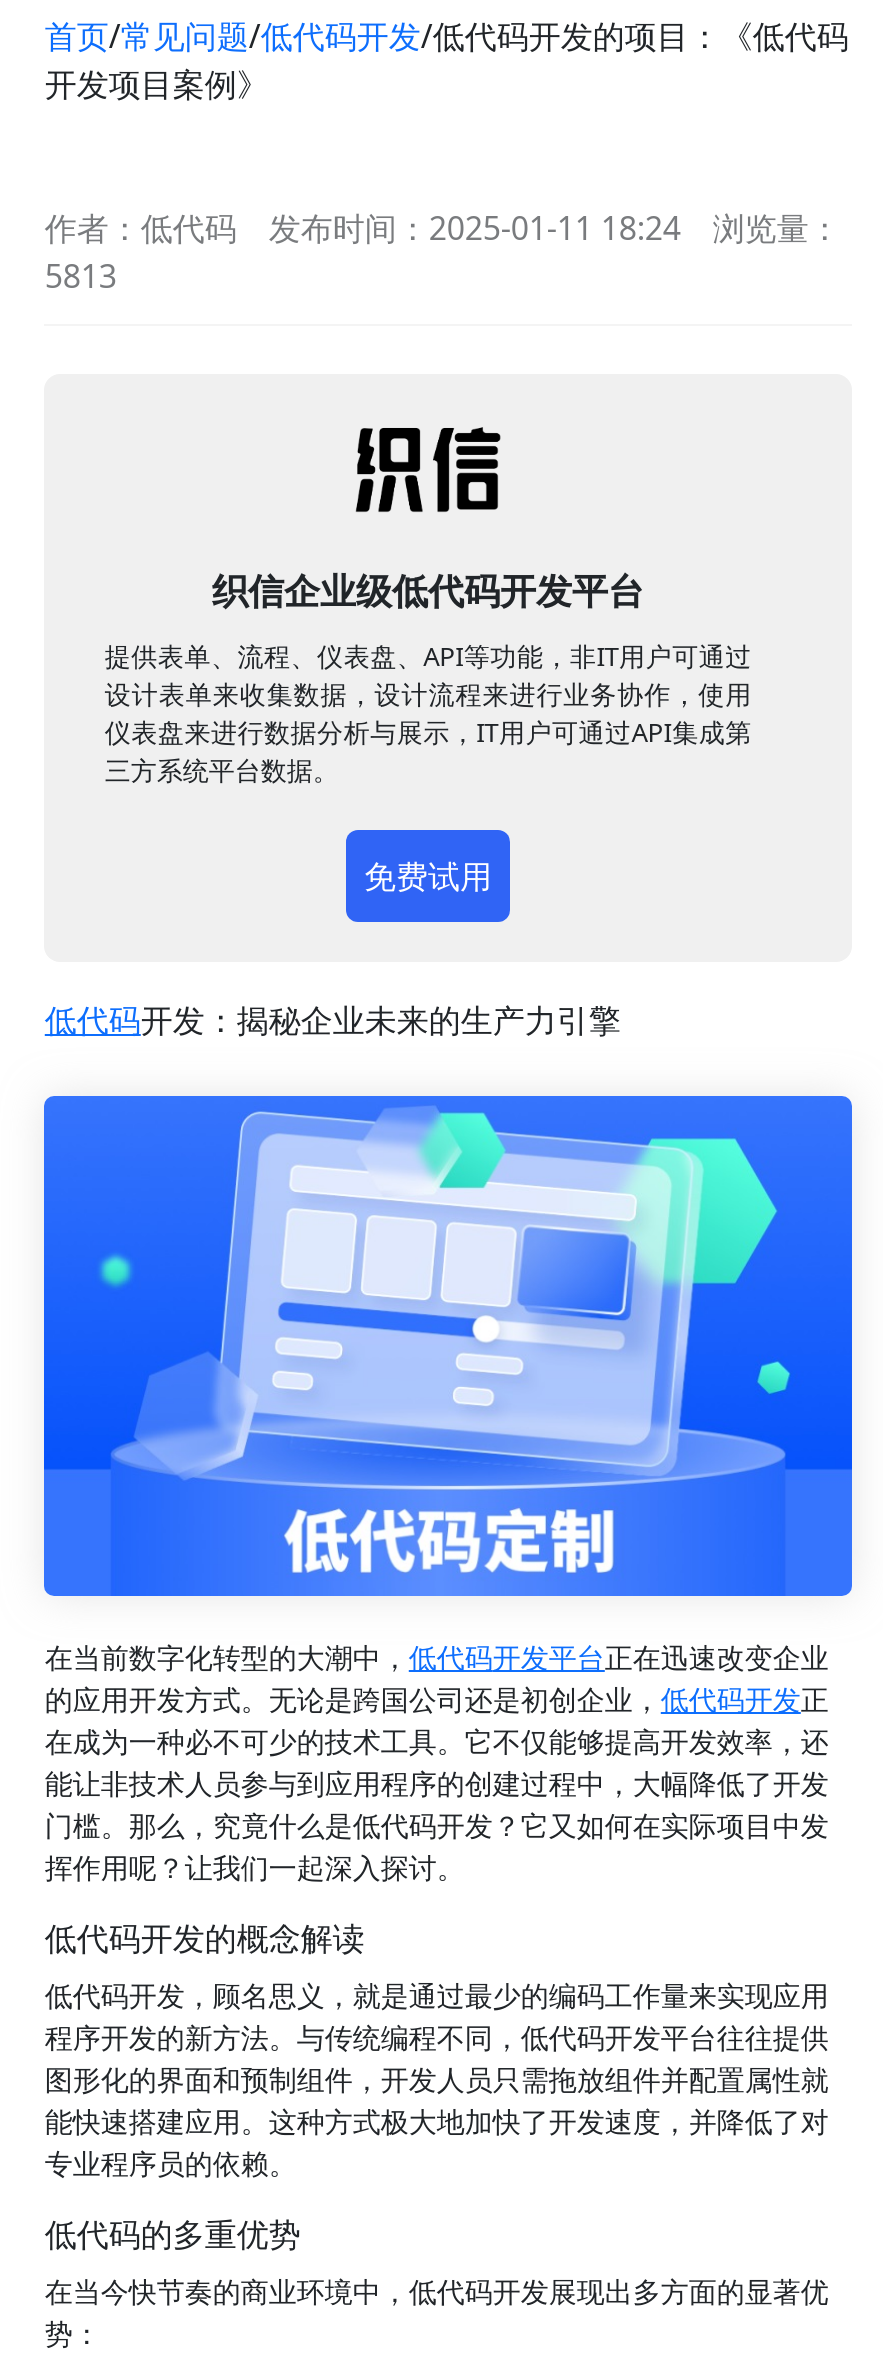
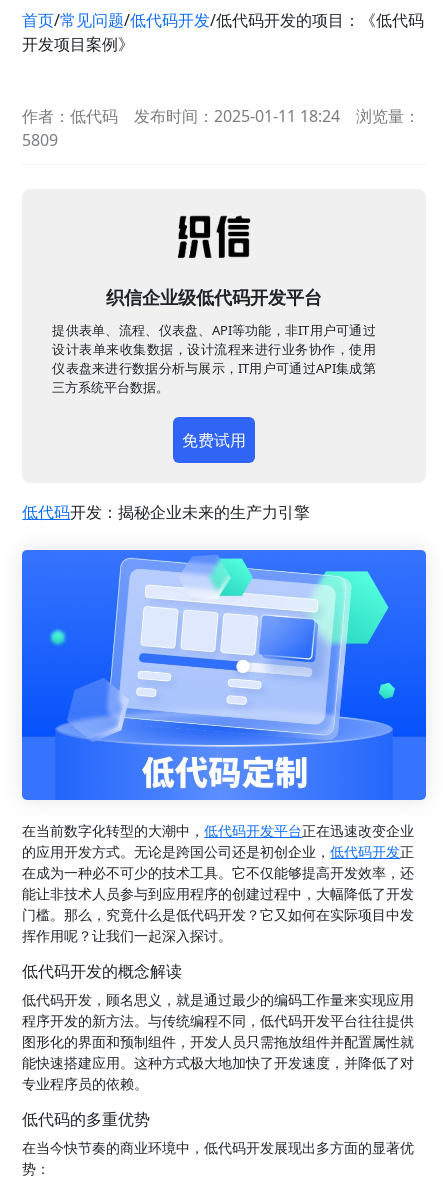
- 5813
+ 5809
